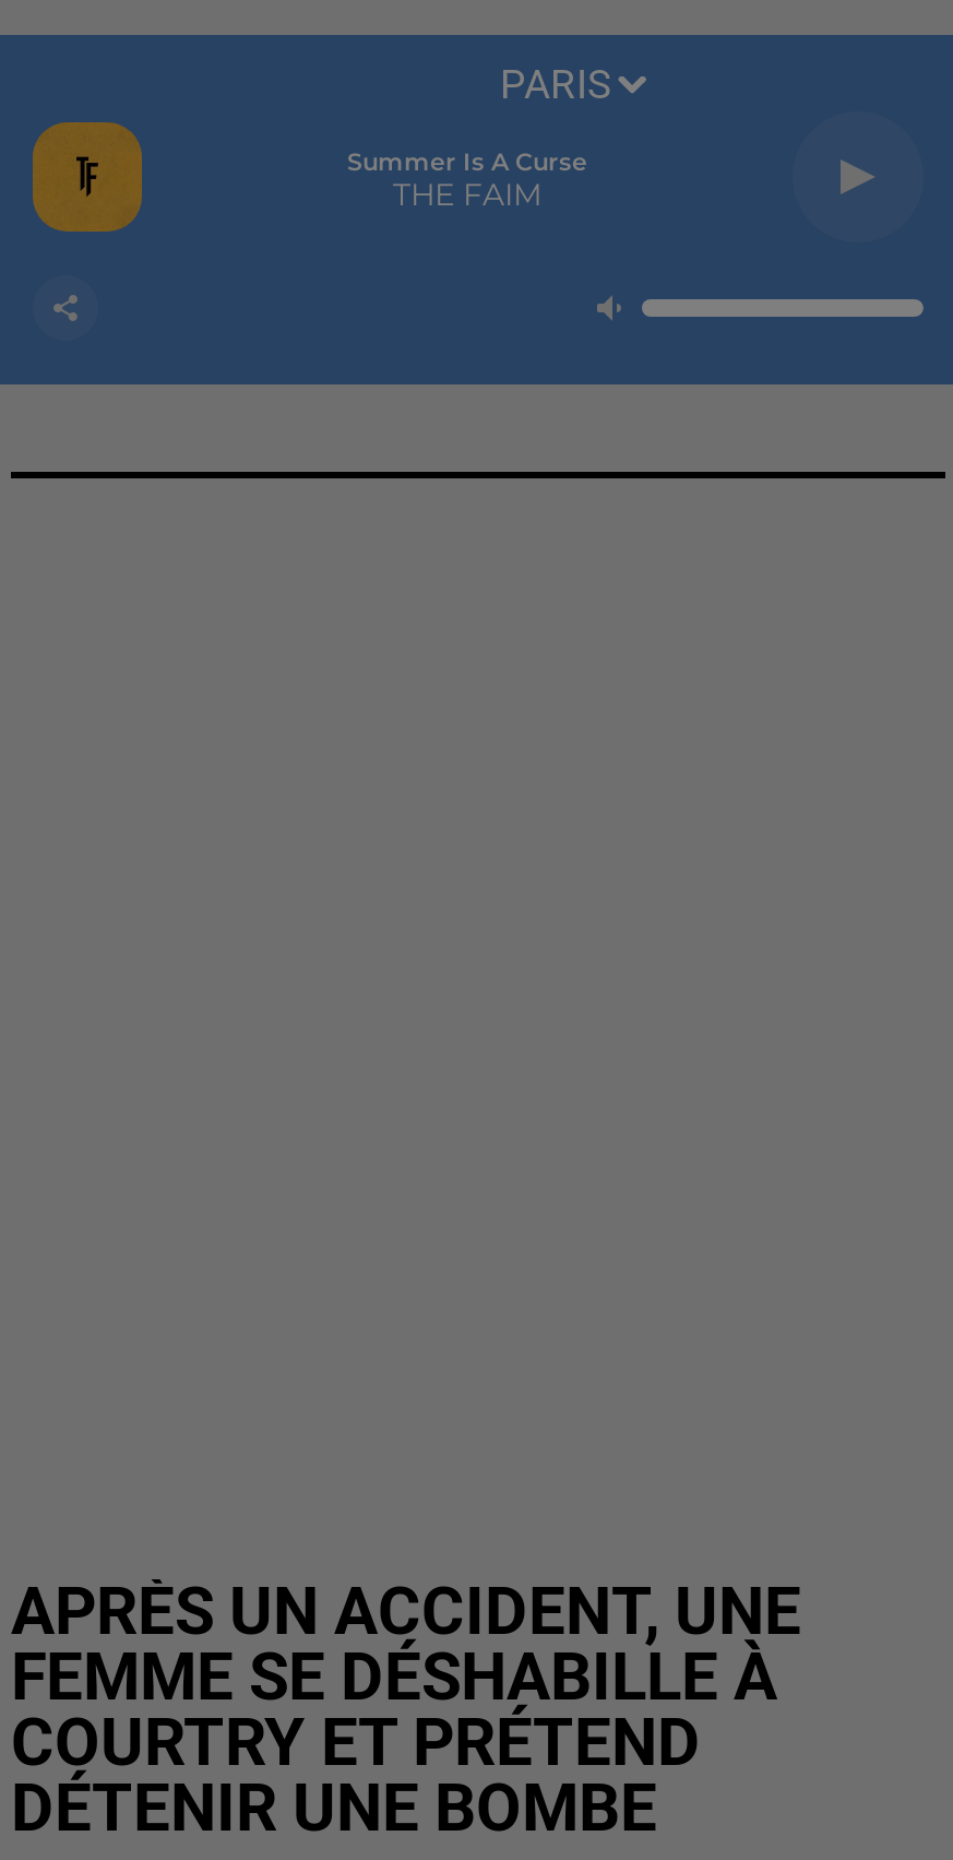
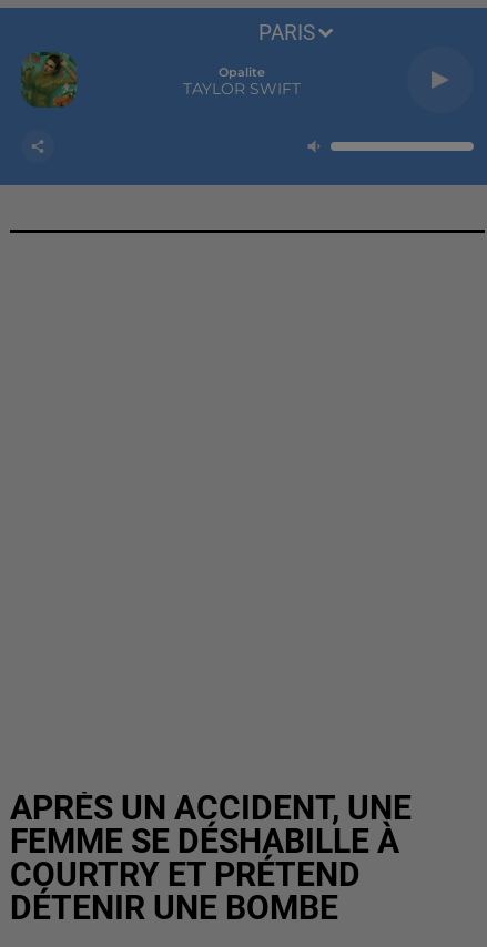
- [image]
+ [image]

- Summer Is A Curse
- THE FAIM
+ Opalite
+ TAYLOR SWIFT
